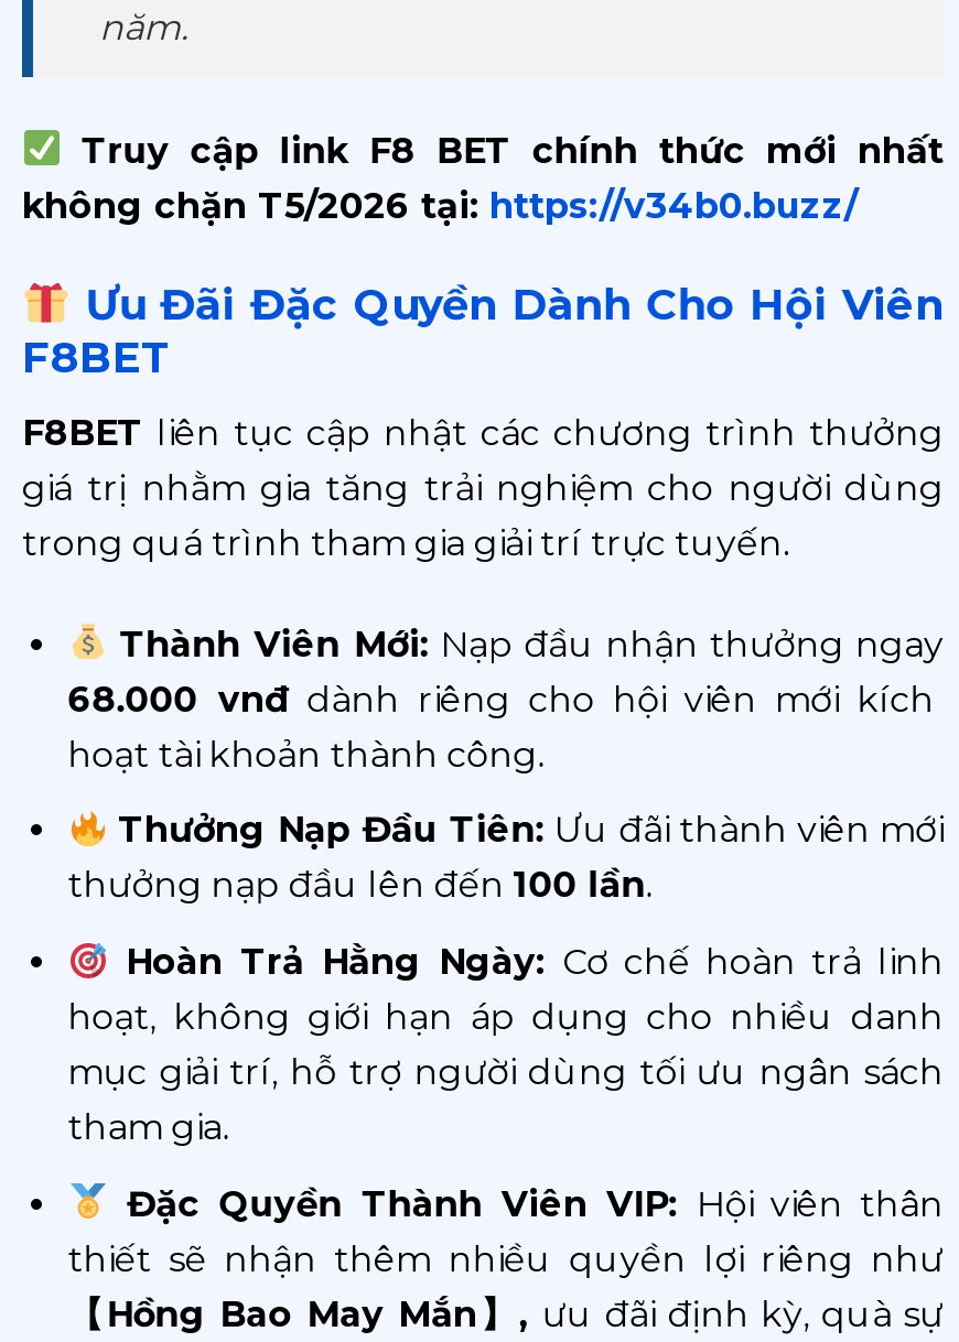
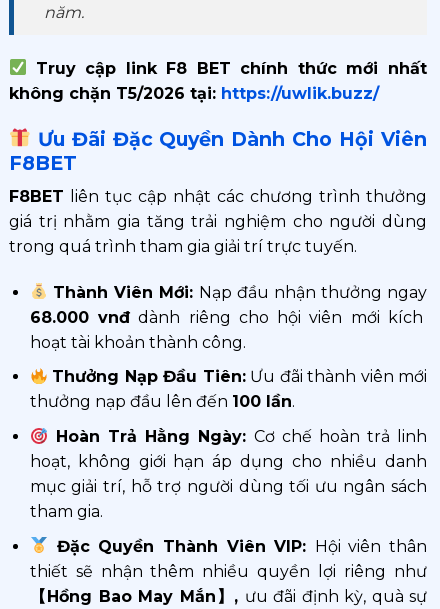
- không chặn T5/2026 tại: https://v34b0.buzz/
+ không chặn T5/2026 tại: https://uwlik.buzz/
